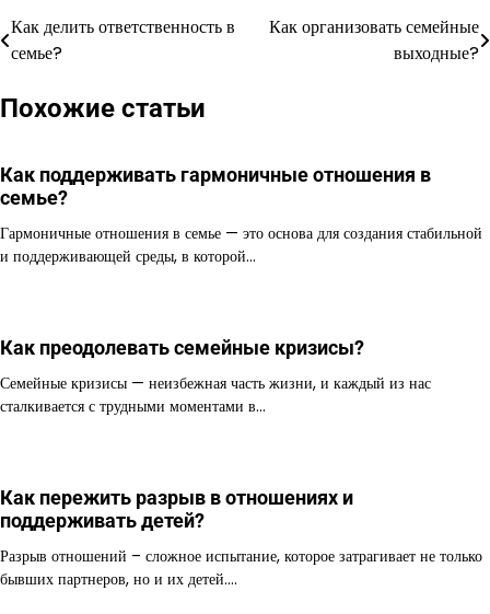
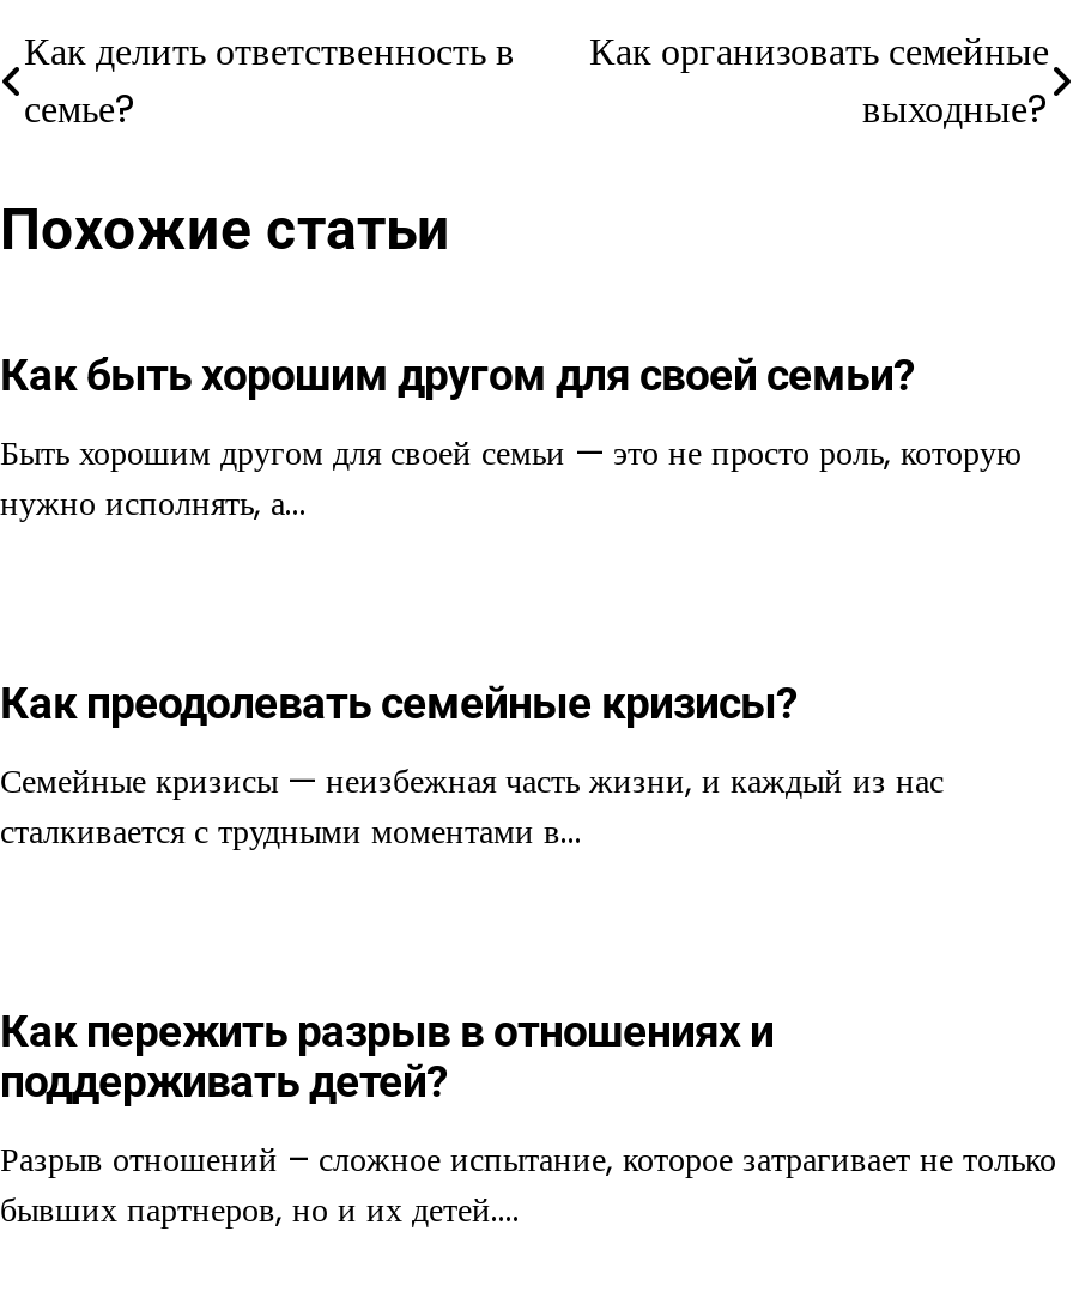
- Как поддерживать гармоничные отношения в
- семье?
+ Как быть хорошим другом для своей семьи?

- Гармоничные отношения в семье — это основа для создания стабильной
- и поддерживающей среды, в которой…
+ Быть хорошим другом для своей семьи — это не просто роль, которую
+ нужно исполнять, а…
